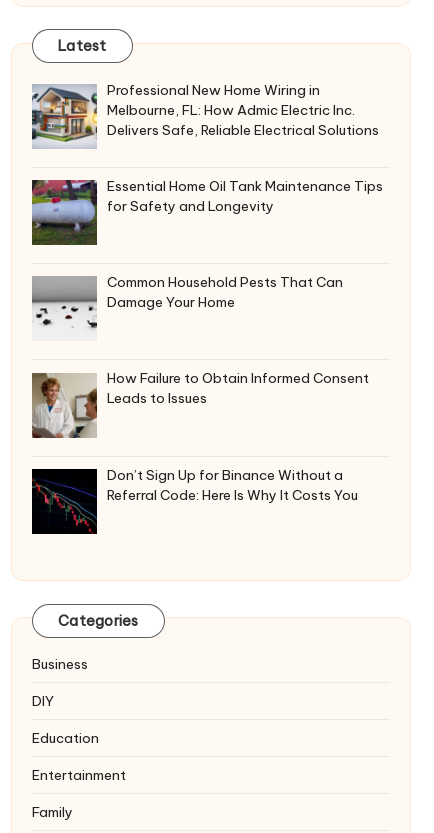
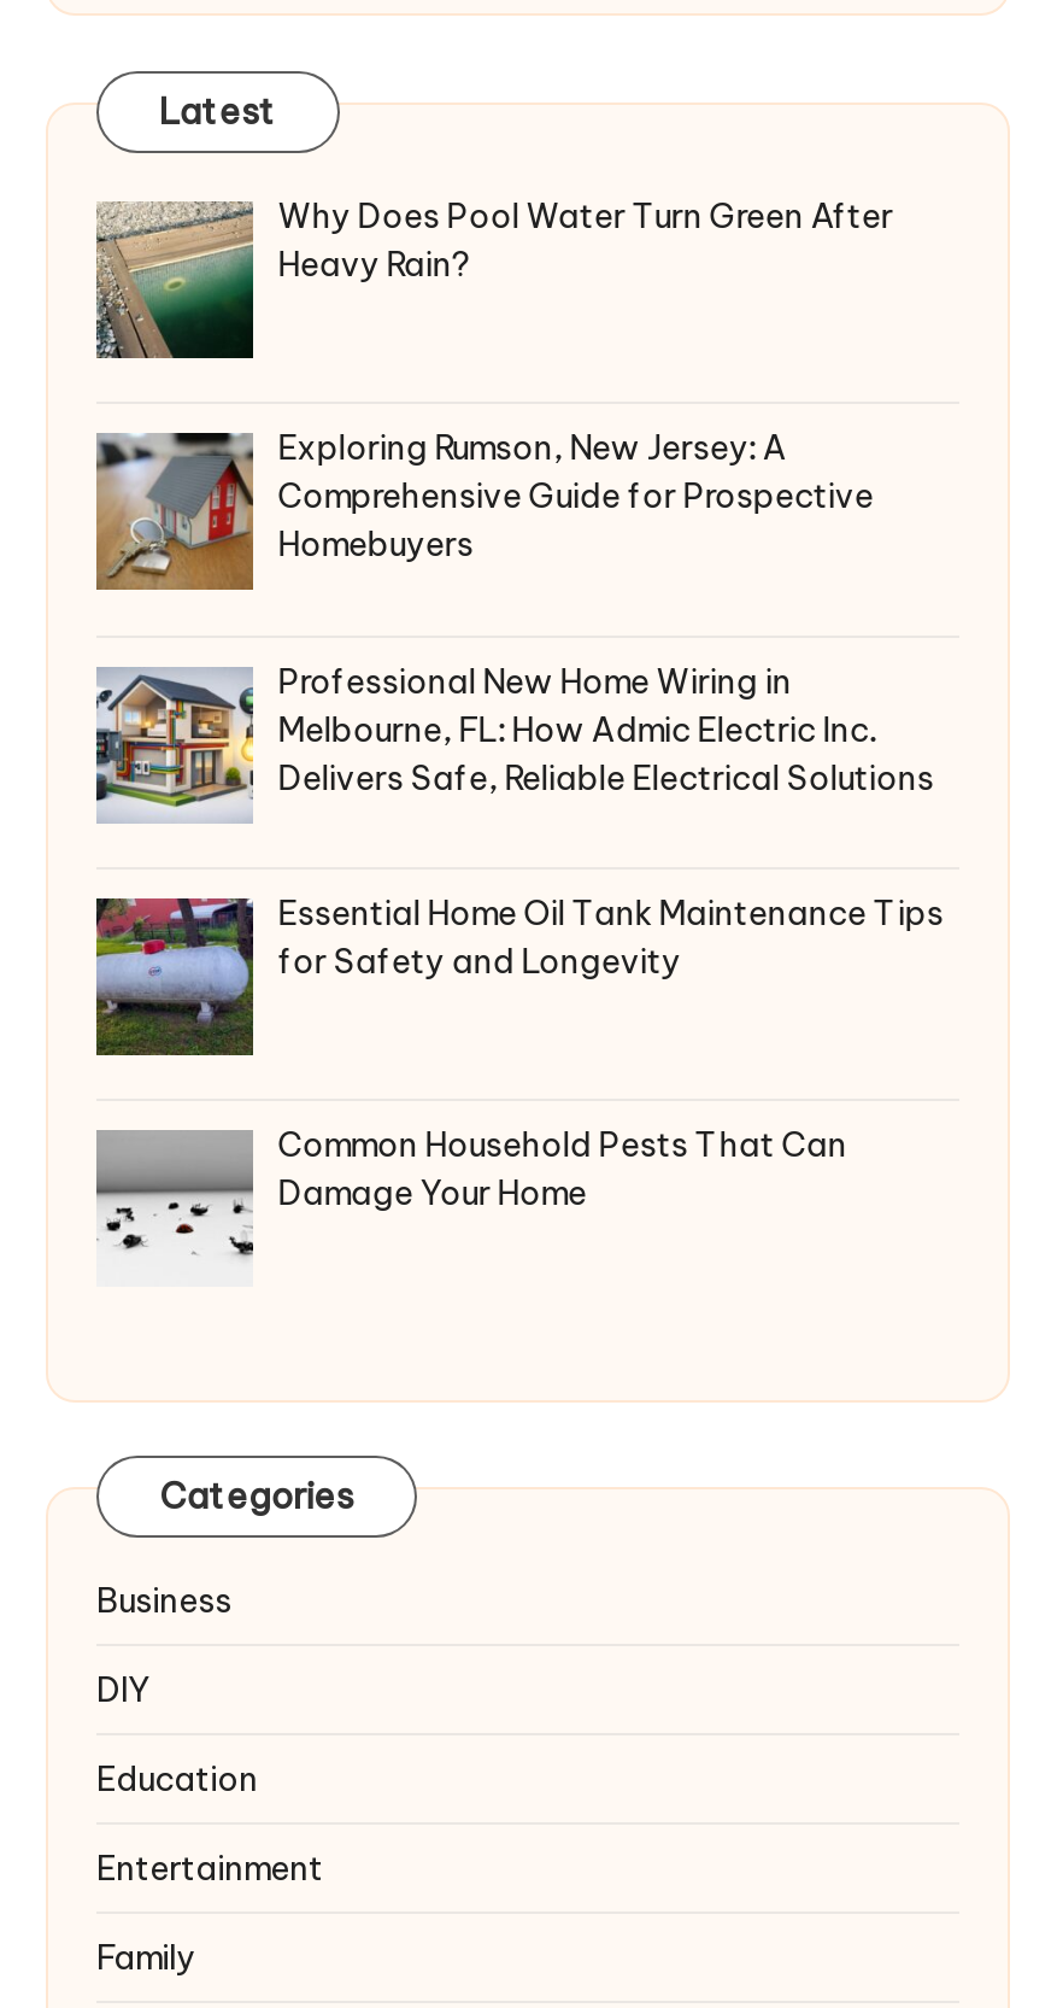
+ [image]
+ Why Does Pool Water Turn Green After
+ Heavy Rain?

+ [image]
+ Exploring Rumson, New Jersey: A
+ Comprehensive Guide for Prospective
+ Homebuyers

moved down: [image] | Professional New Home Wiring in | Melbourne, FL: How Admic Electric Inc. | Delivers Safe, Reliable Electrical Solutions | Essential Home Oil Tank Maintenance Tips | for Safety and Longevity | Common Household Pests That Can | Damage Your Home

- [image]
- How Failure to Obtain Informed Consent
- Leads to Issues

- [image]
- Don’t Sign Up for Binance Without a
- Referral Code: Here Is Why It Costs You
